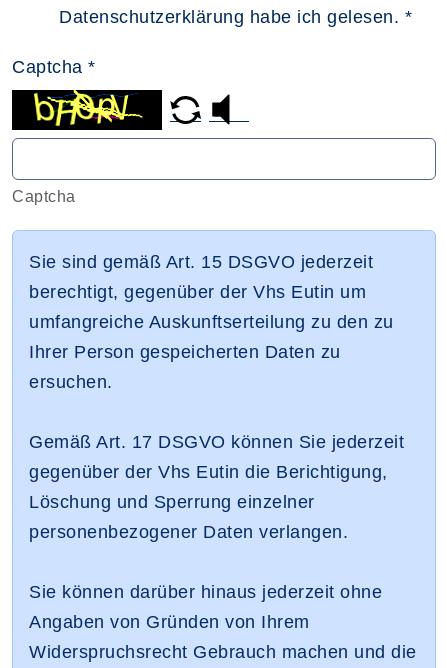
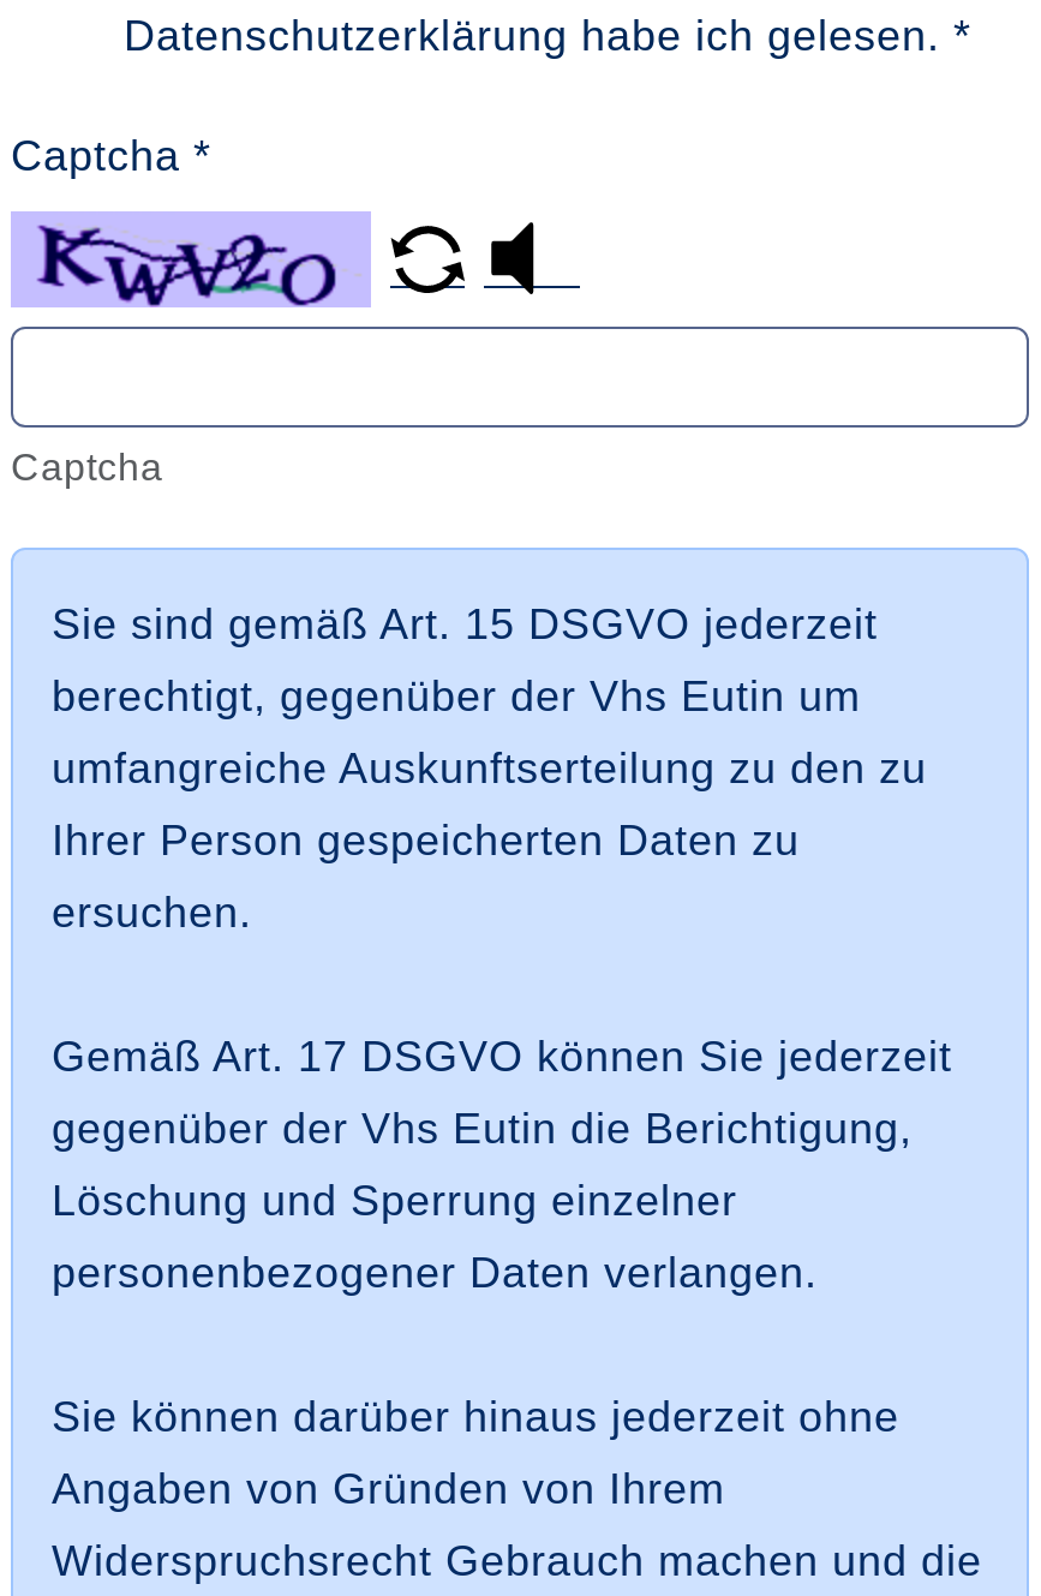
- [image]
+ [image]
